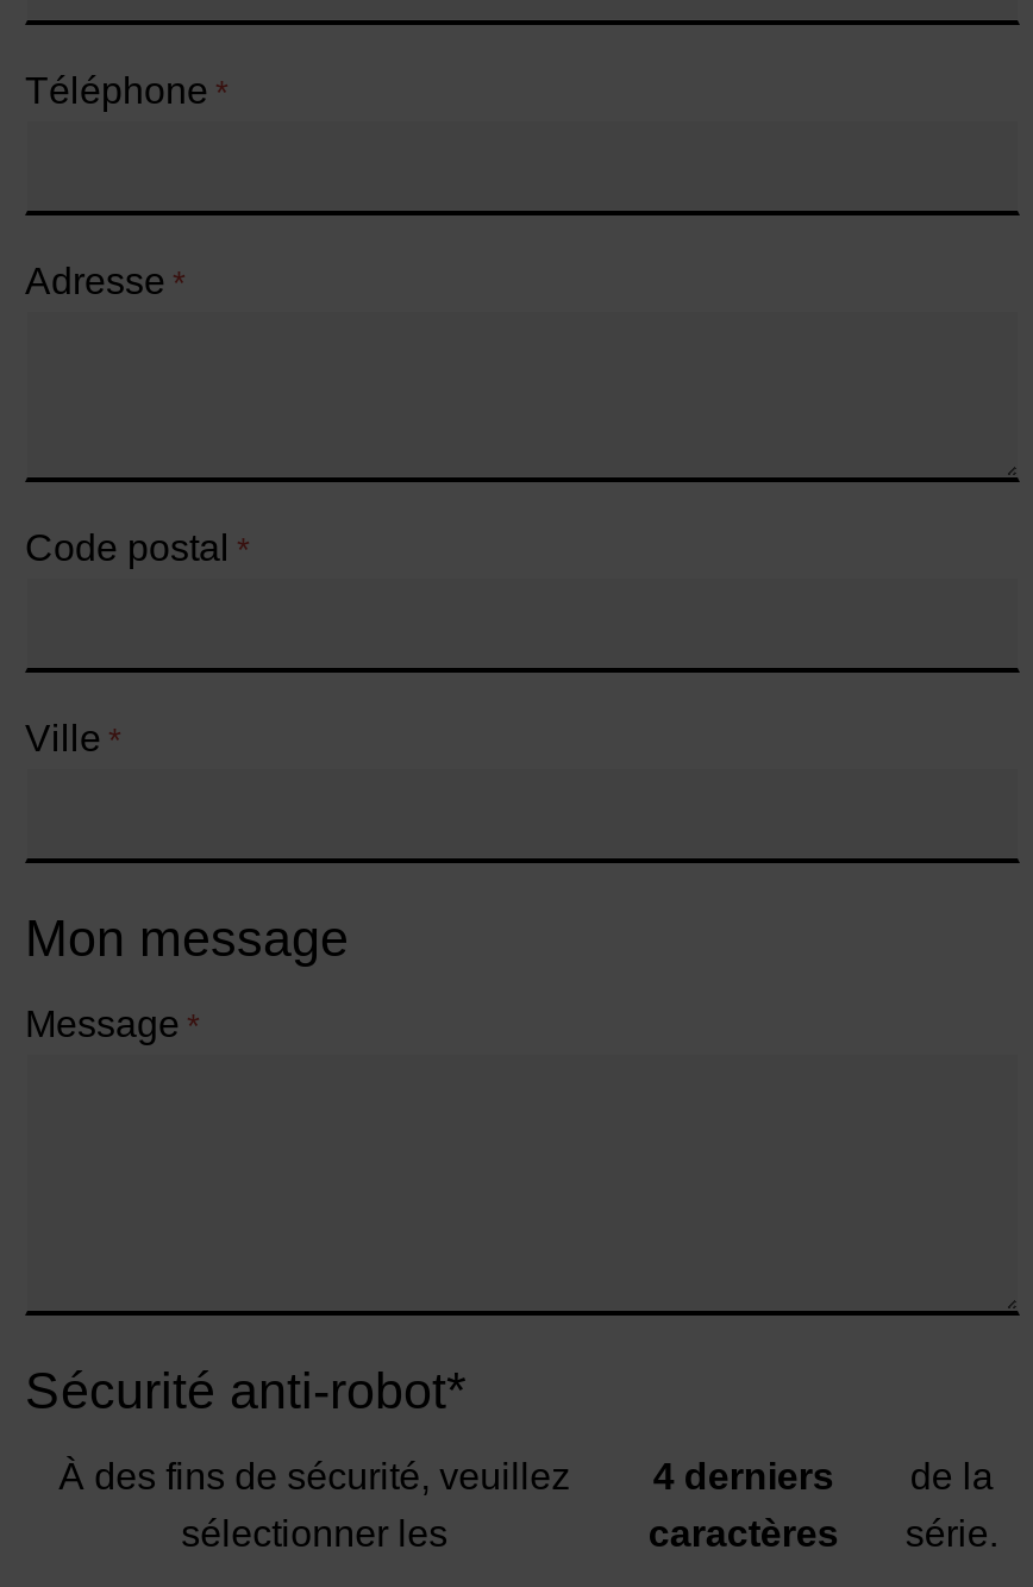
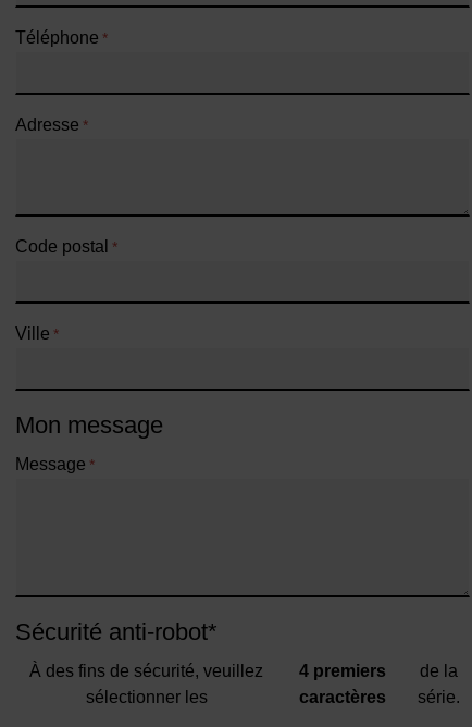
- 4 derniers
+ 4 premiers
